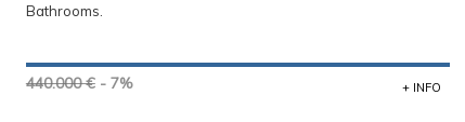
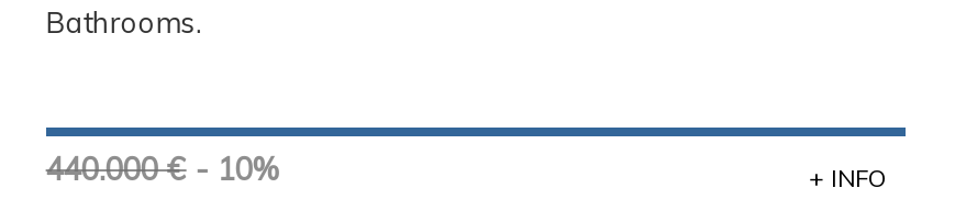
- 440.000 € - 7%
+ 440.000 € - 10%
